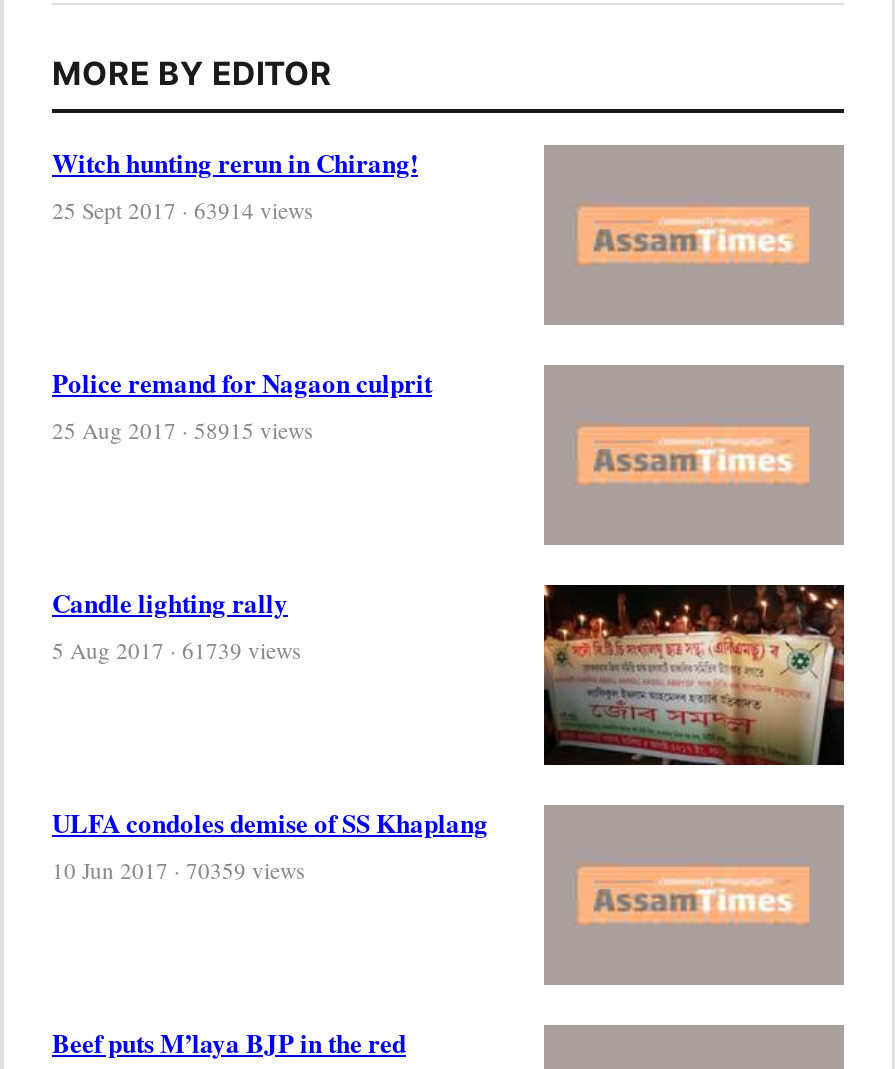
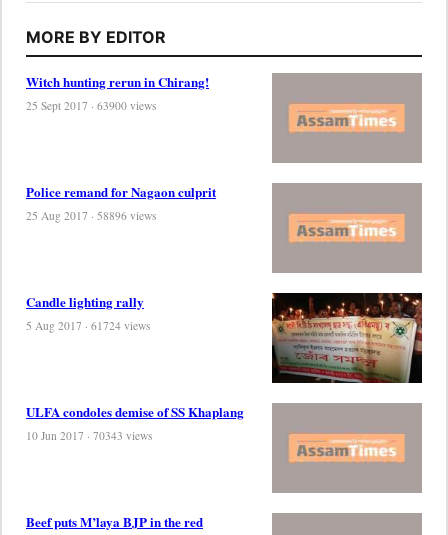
- 25 Sept 2017 · 63914 views
+ 25 Sept 2017 · 63900 views

- 25 Aug 2017 · 58915 views
+ 25 Aug 2017 · 58896 views

- 5 Aug 2017 · 61739 views
+ 5 Aug 2017 · 61724 views

- 10 Jun 2017 · 70359 views
+ 10 Jun 2017 · 70343 views
